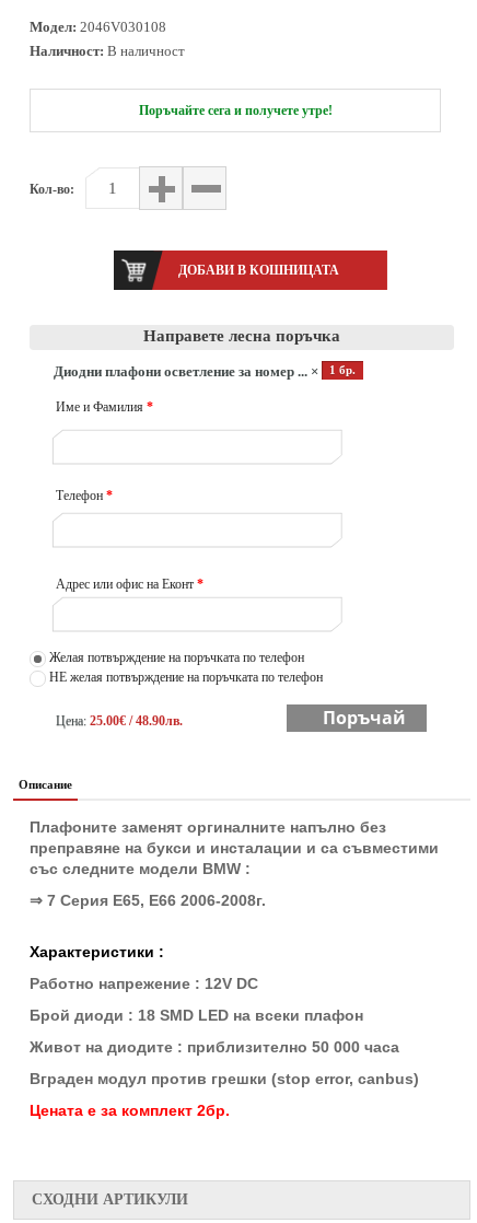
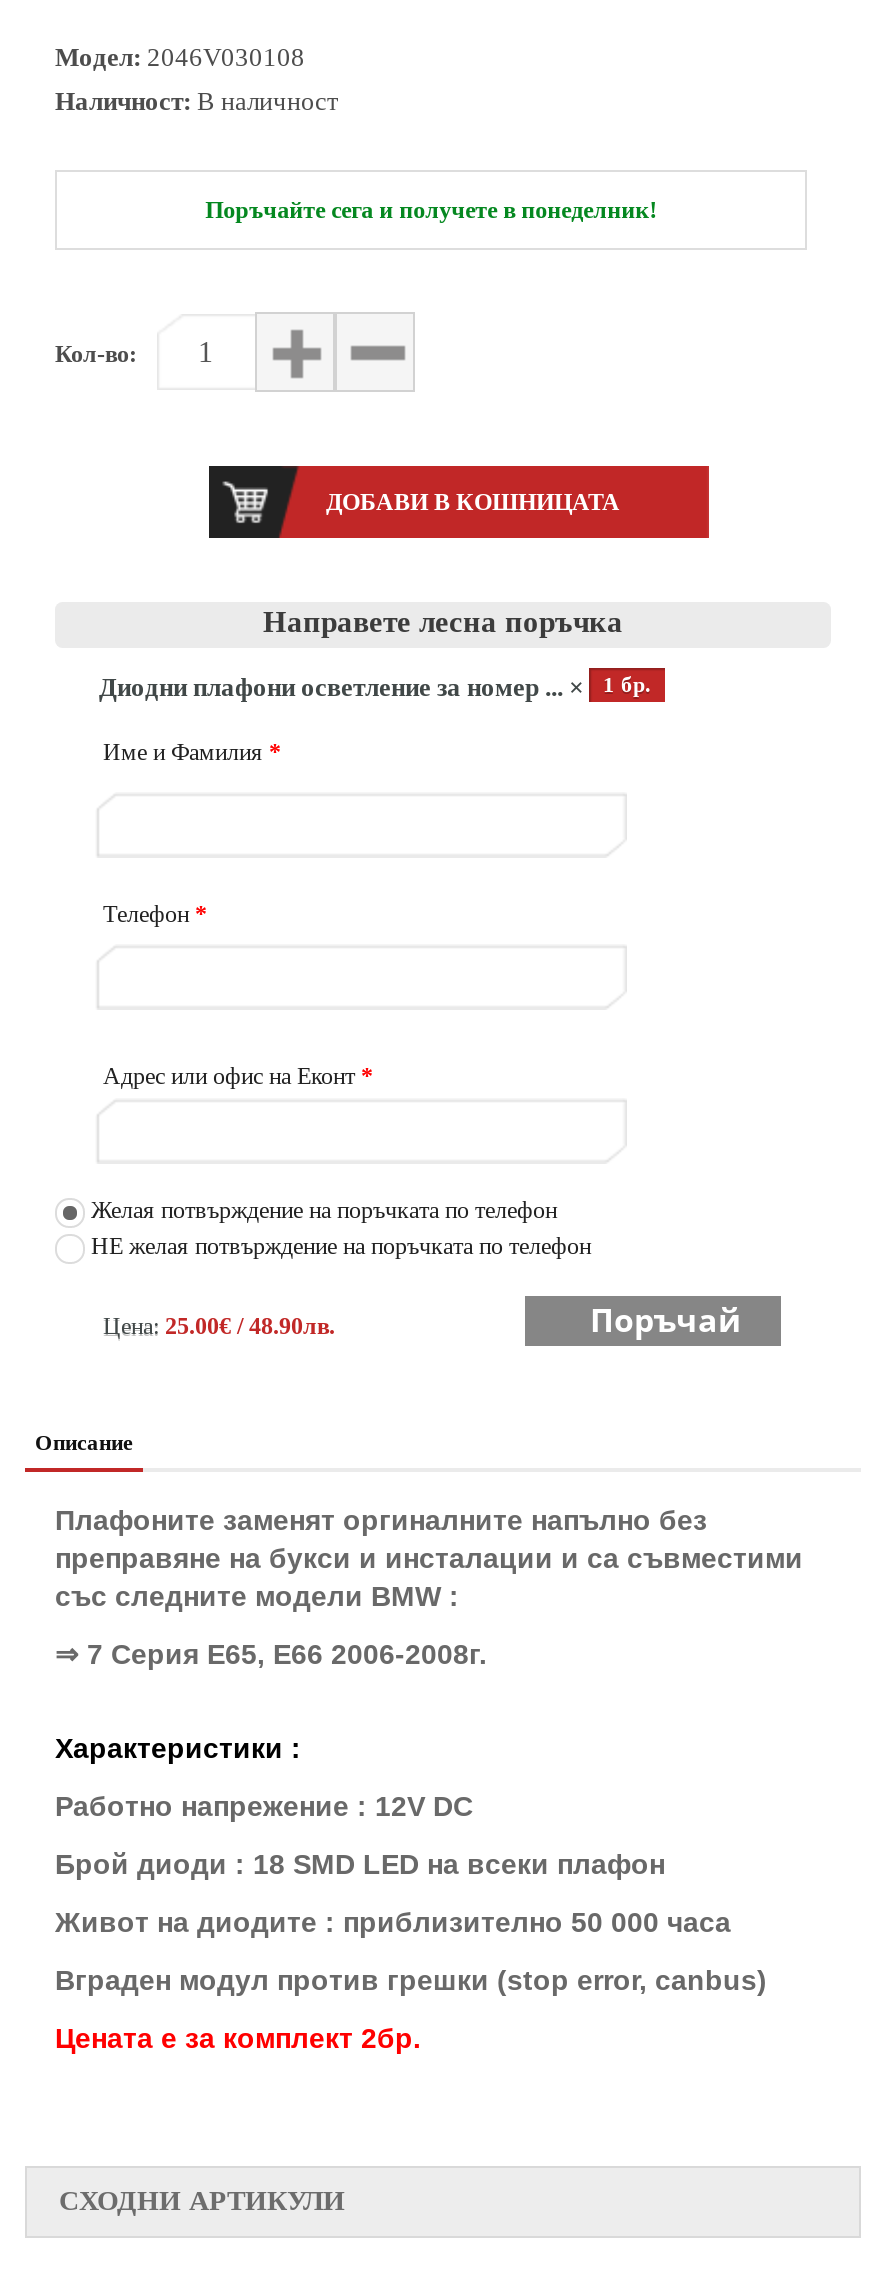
- Поръчайте сега и получете утре!
+ Поръчайте сега и получете в понеделник!
